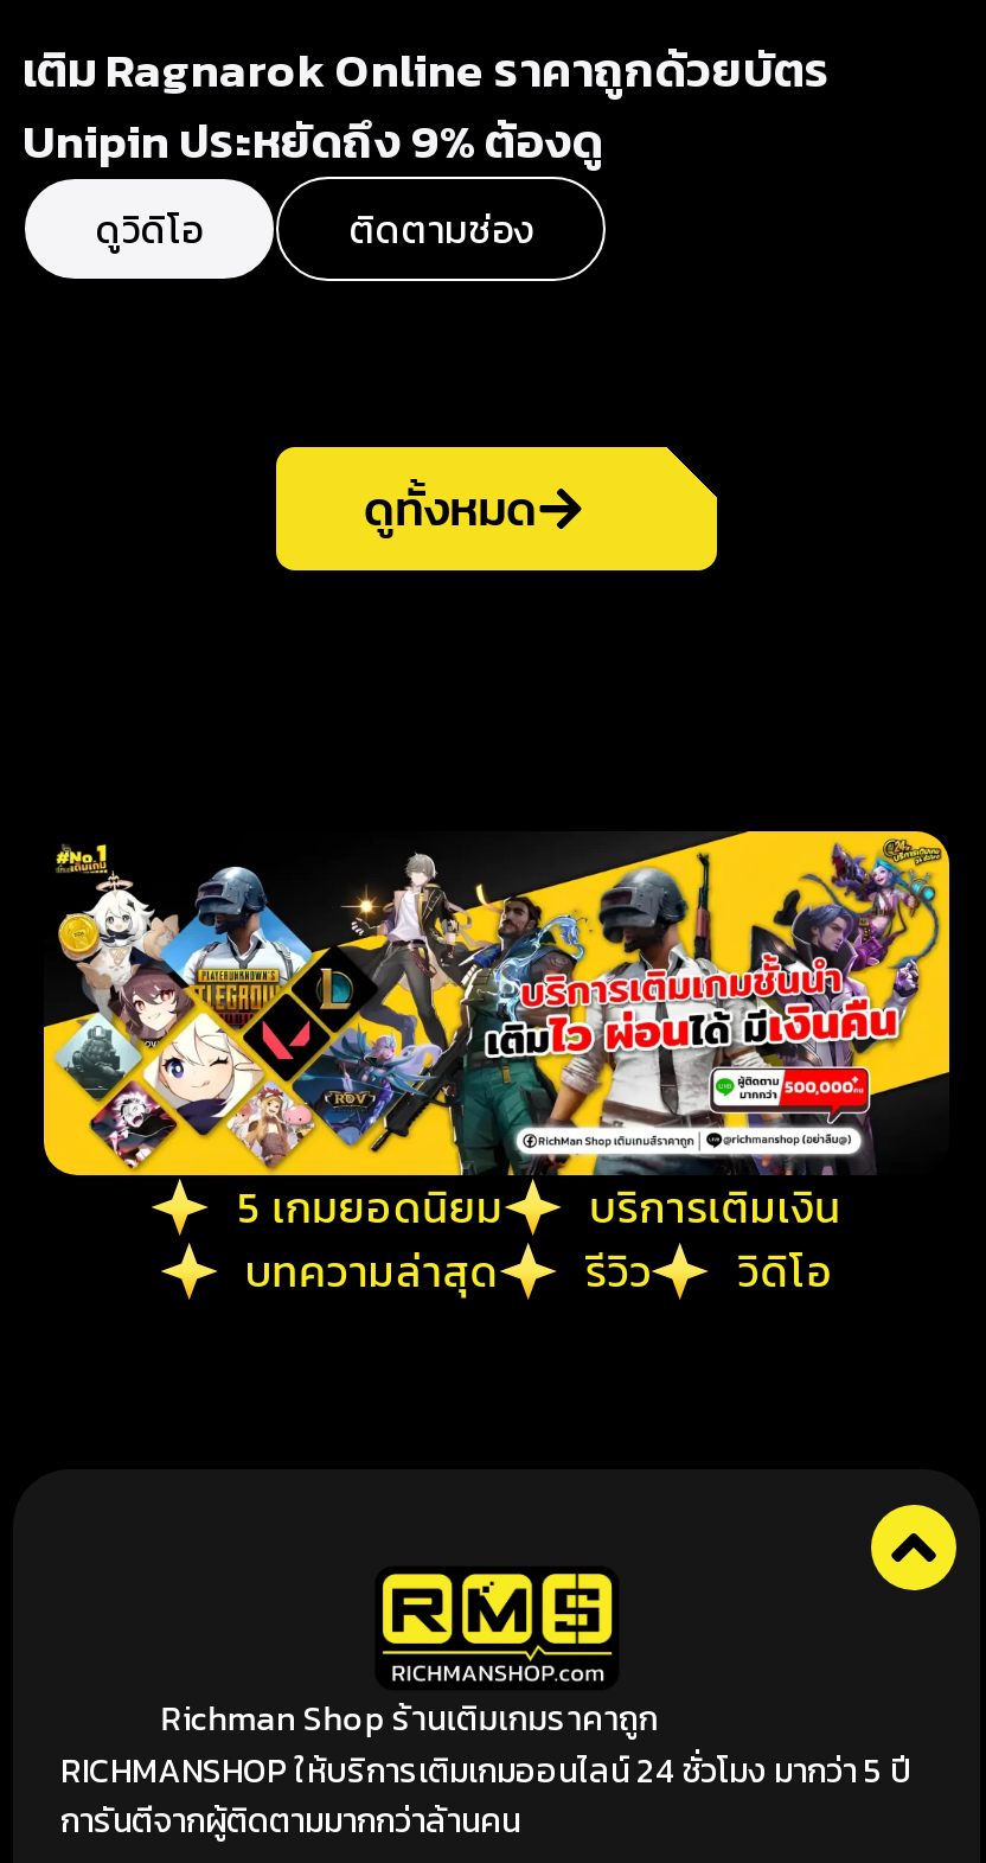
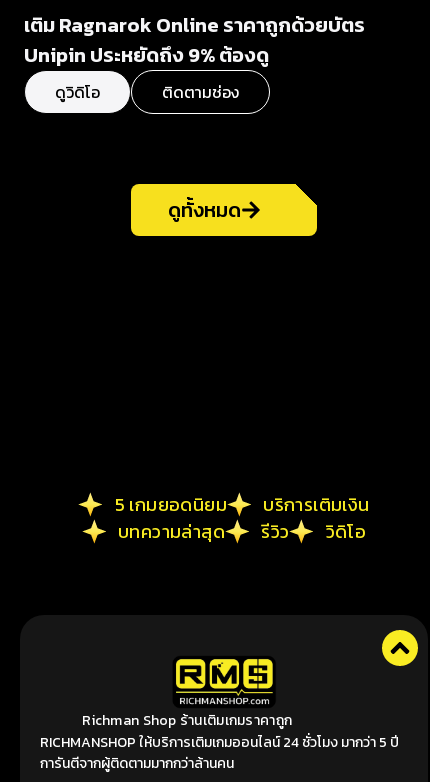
- [image]
